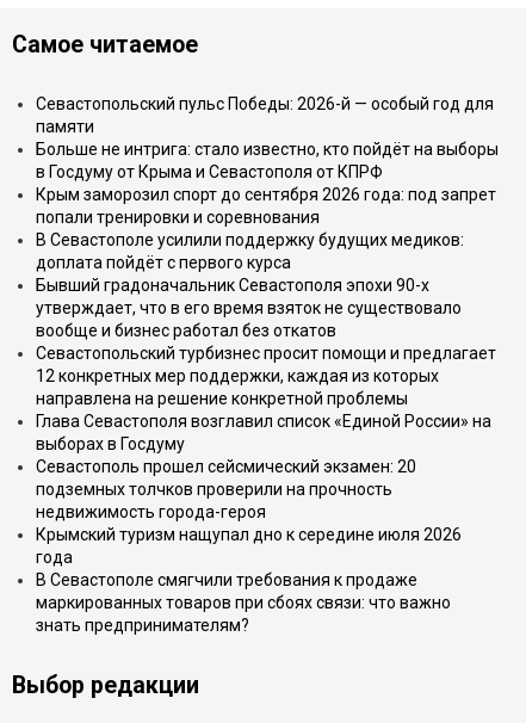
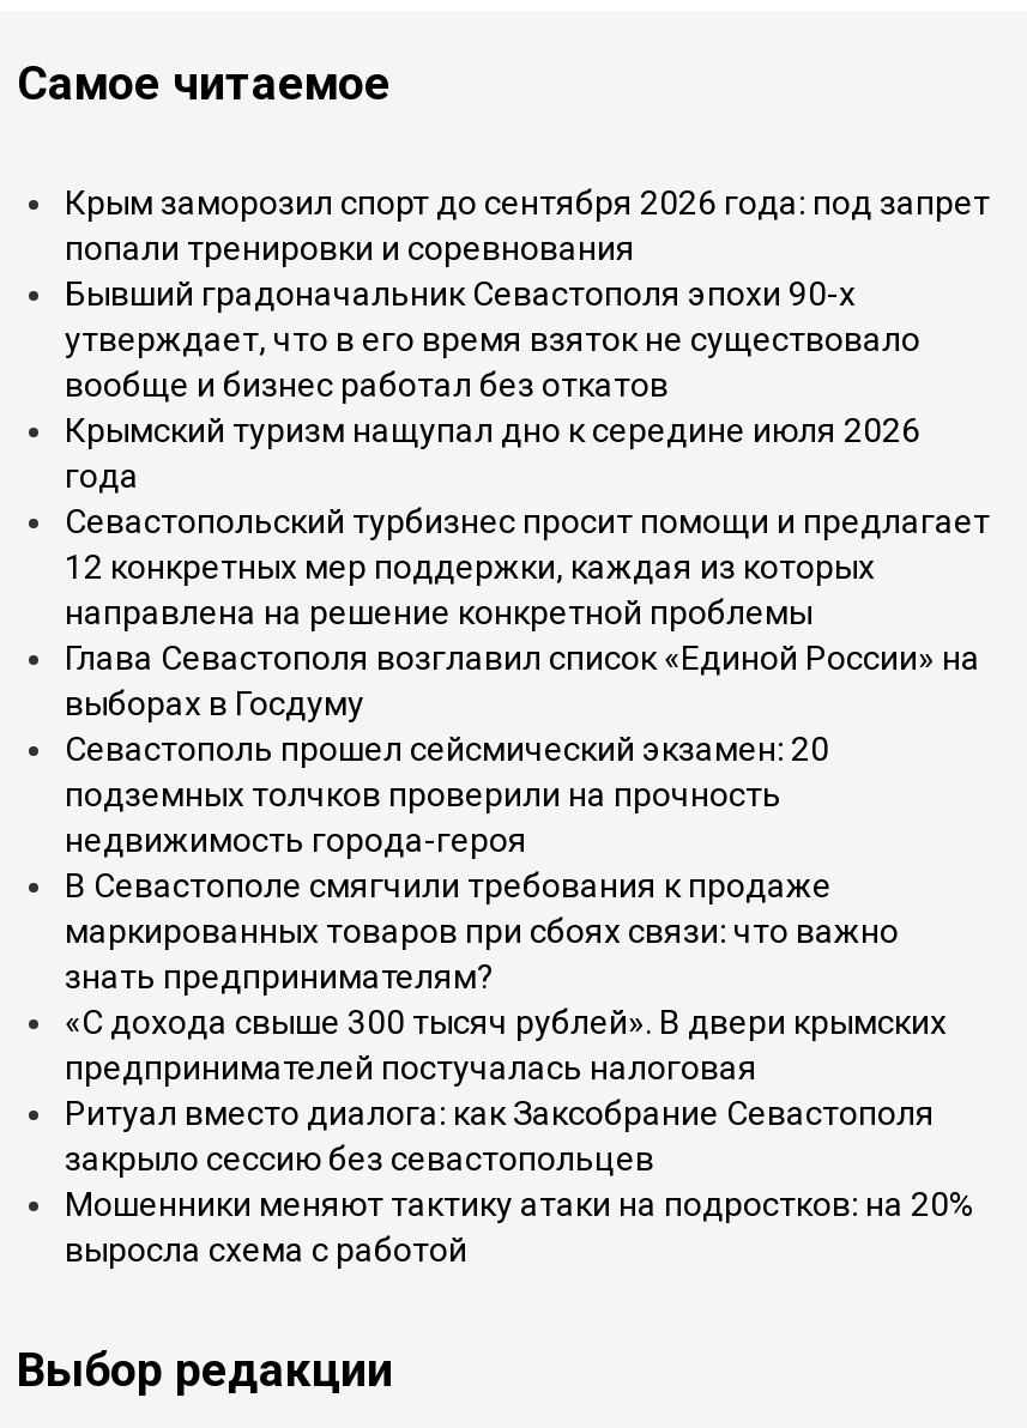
- Севастопольский пульс Победы: 2026-й — особый год для
- памяти
- Больше не интрига: стало известно, кто пойдёт на выборы
- в Госдуму от Крыма и Севастополя от КПРФ

moved up: Крым заморозил спорт до сентября 2026 года: под запрет | попали тренировки и соревнования

- В Севастополе усилили поддержку будущих медиков:
- доплата пойдёт с первого курса

moved up: Бывший градоначальник Севастополя эпохи 90-х | утверждает, что в его время взяток не существовало | вообще и бизнес работал без откатов

moved up: Севастопольский турбизнес просит помощи и предлагает | 12 конкретных мер поддержки, каждая из которых | направлена на решение конкретной проблемы | Глава Севастополя возглавил список «Единой России» на | выборах в Госдуму | Севастополь прошел сейсмический экзамен: 20 | подземных толчков проверили на прочность | недвижимость города-героя

moved up: Крымский туризм нащупал дно к середине июля 2026 | года

moved up: В Севастополе смягчили требования к продаже | маркированных товаров при сбоях связи: что важно | знать предпринимателям?

+ «С дохода свыше 300 тысяч рублей». В двери крымских
+ предпринимателей постучалась налоговая
+ Ритуал вместо диалога: как Заксобрание Севастополя
+ закрыло сессию без севастопольцев
+ Мошенники меняют тактику атаки на подростков: на 20%
+ выросла схема с работой
